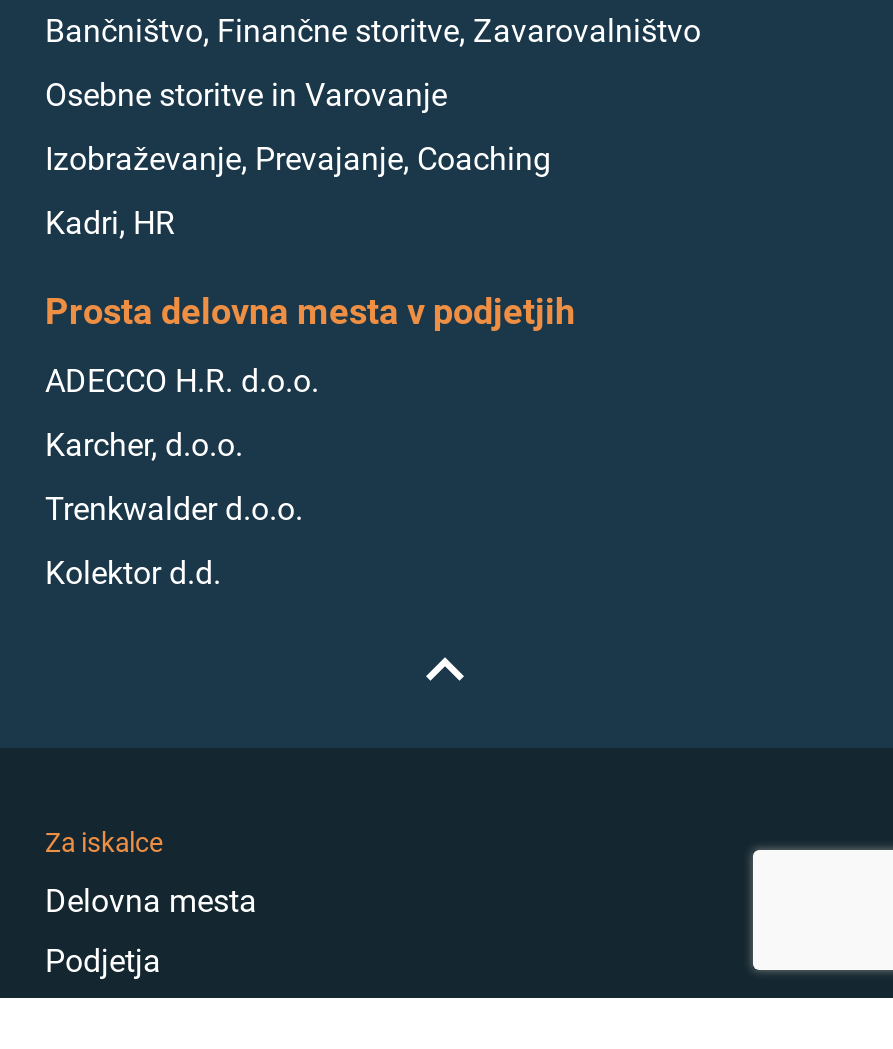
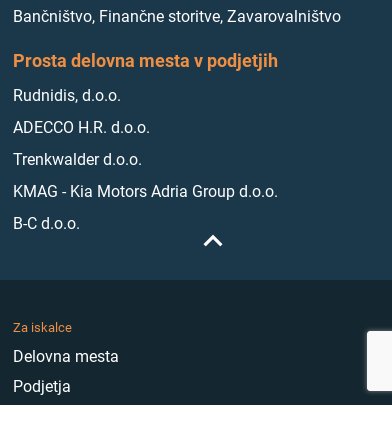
- Osebne storitve in Varovanje
- Izobraževanje, Prevajanje, Coaching
- Kadri, HR

+ Rudnidis, d.o.o.

- Karcher, d.o.o.

- Kolektor d.d.
+ KMAG - Kia Motors Adria Group d.o.o.
+ B-C d.o.o.
